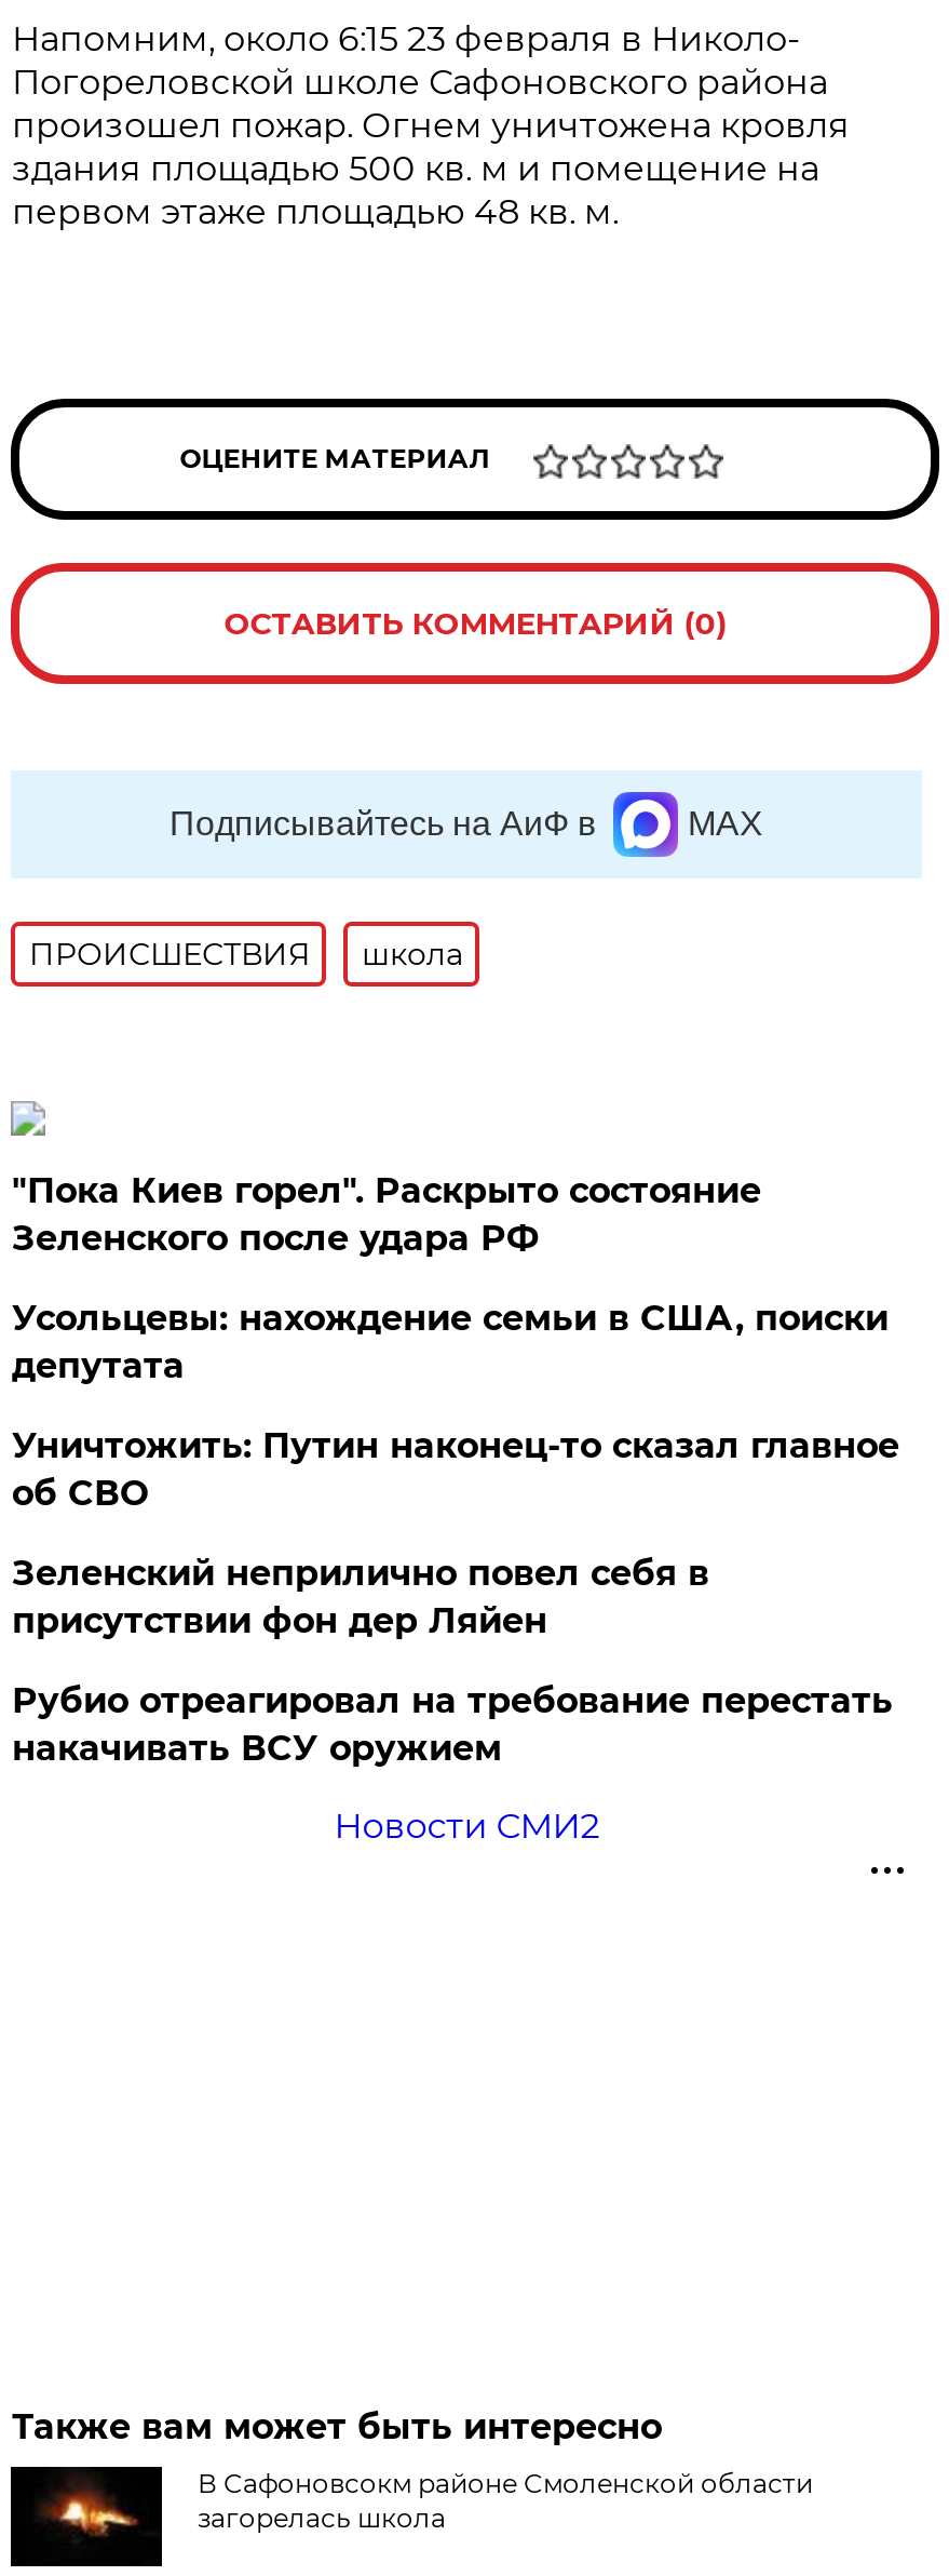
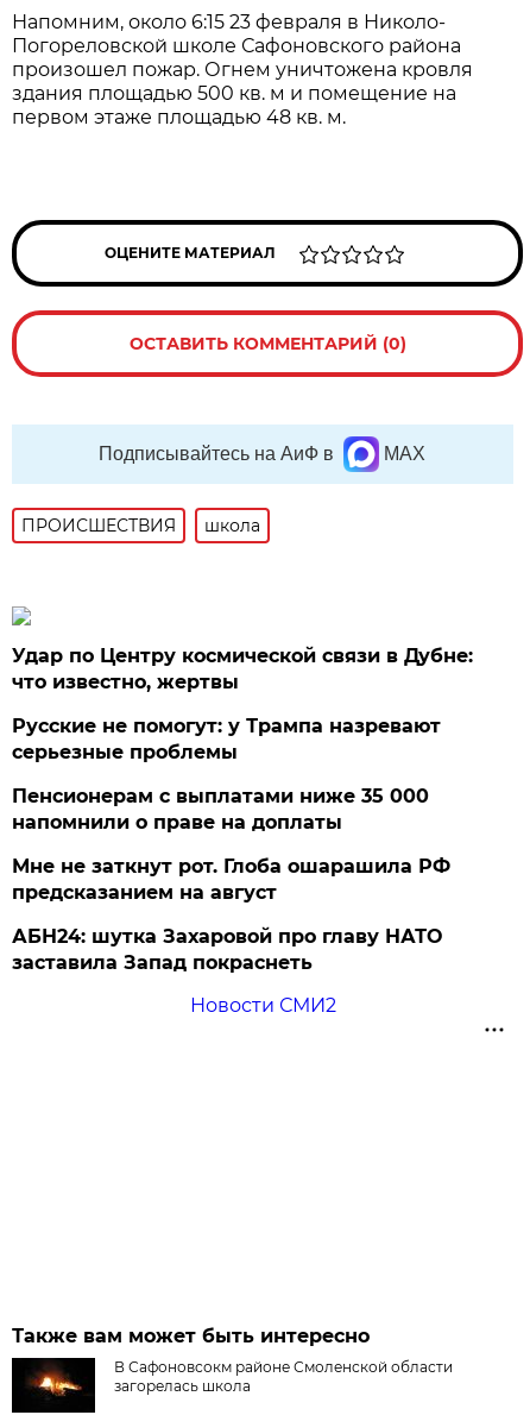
- "Пока Киев горел". Раскрыто состояние
- Зеленского после удара РФ
+ Удар по Центру космической связи в Дубне:
+ что известно, жертвы

- Усольцевы: нахождение семьи в США, поиски
- депутата
+ Русские не помогут: у Трампа назревают
+ серьезные проблемы

- Уничтожить: Путин наконец-то сказал главное
- об СВО
+ Пенсионерам с выплатами ниже 35 000
+ напомнили о праве на доплаты

- Зеленский неприлично повел cебя в
- присутствии фон дер Ляйен
+ Мне не заткнут рот. Глоба ошарашила РФ
+ предсказанием на август

- Рубио отреагировал на требование перестать
- накачивать ВСУ оружием
+ АБН24: шутка Захаровой про главу НАТО
+ заставила Запад покраснеть
